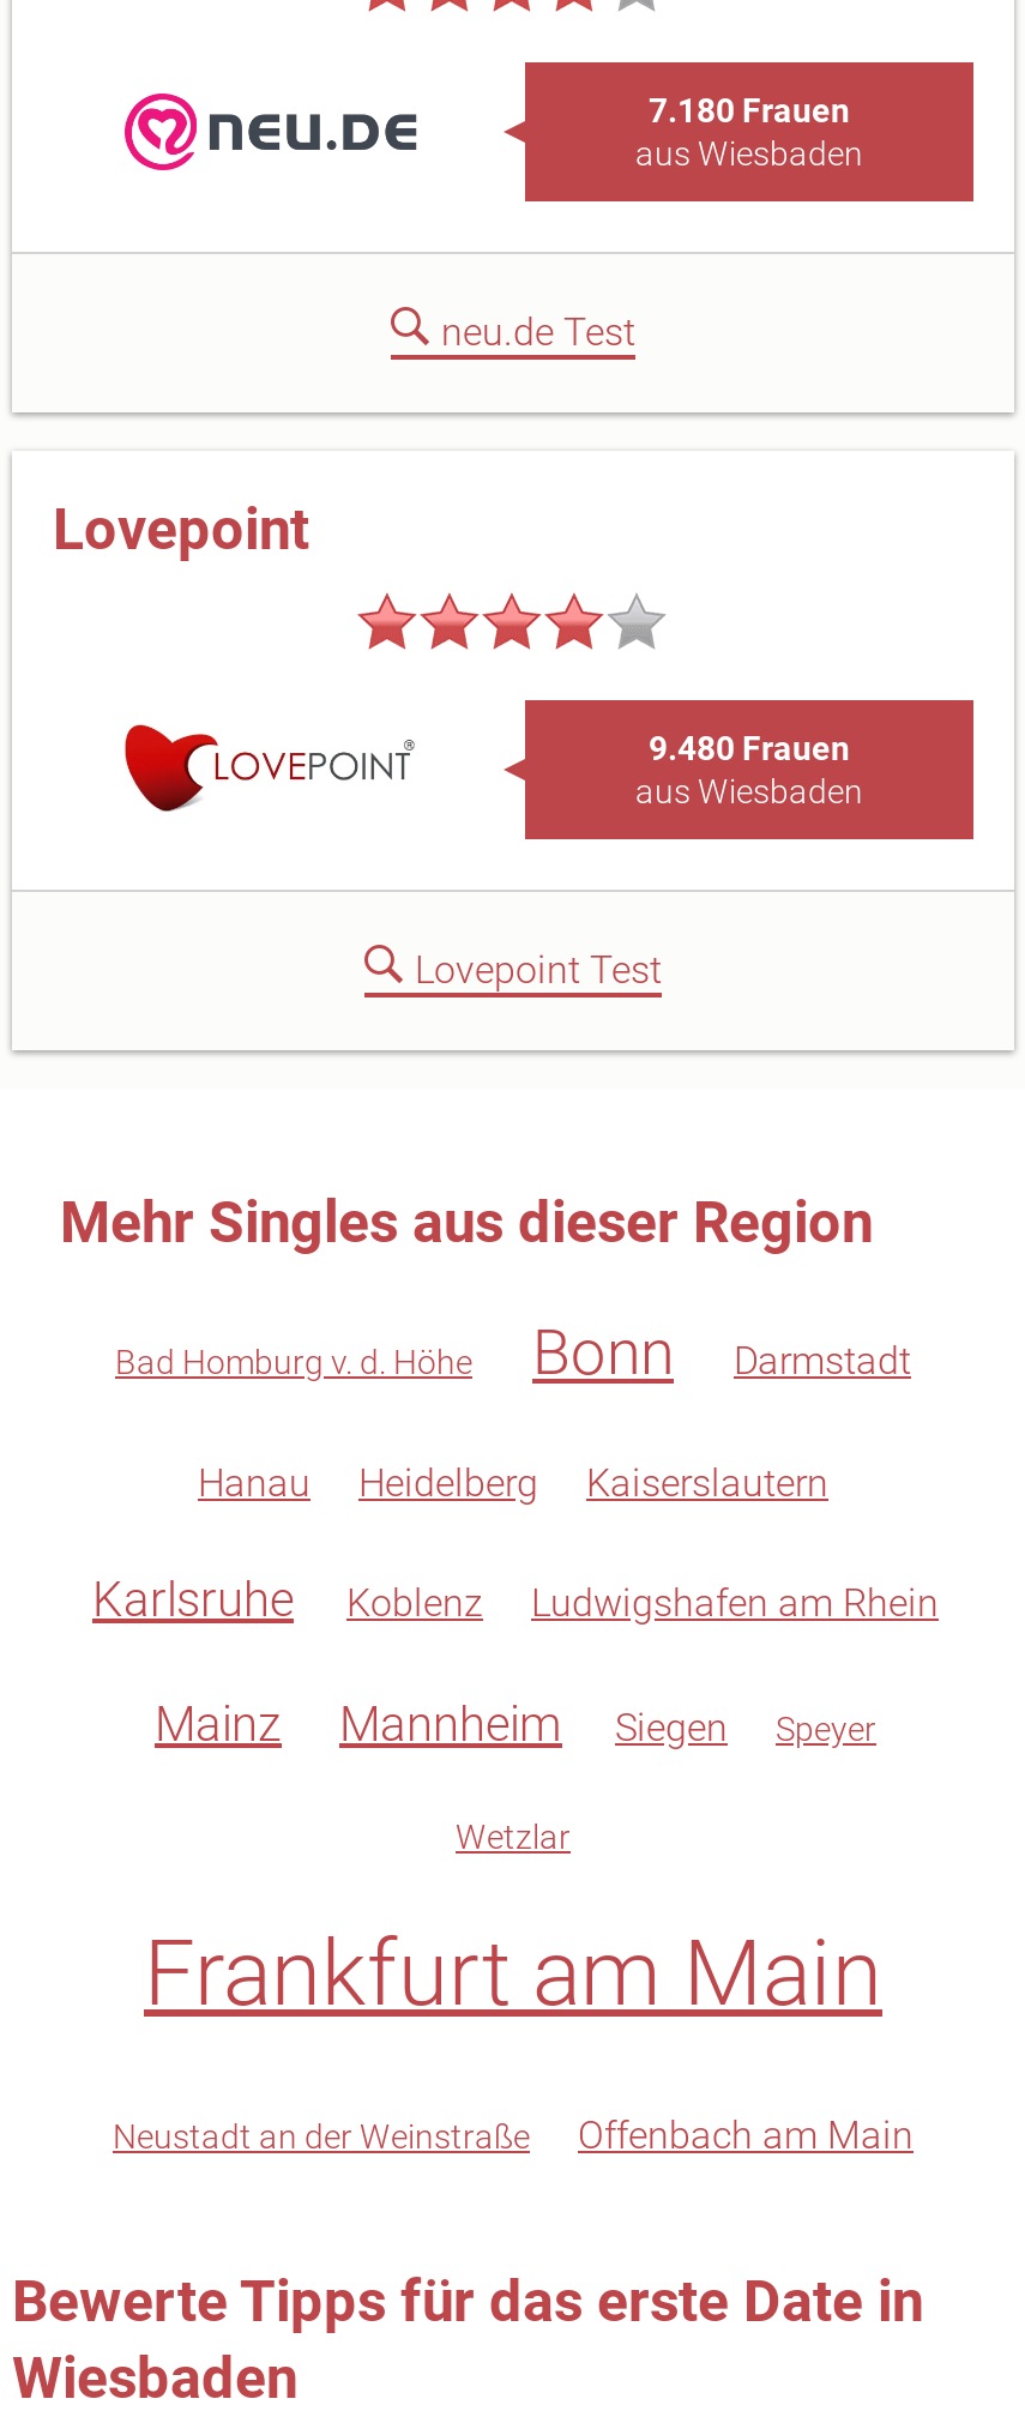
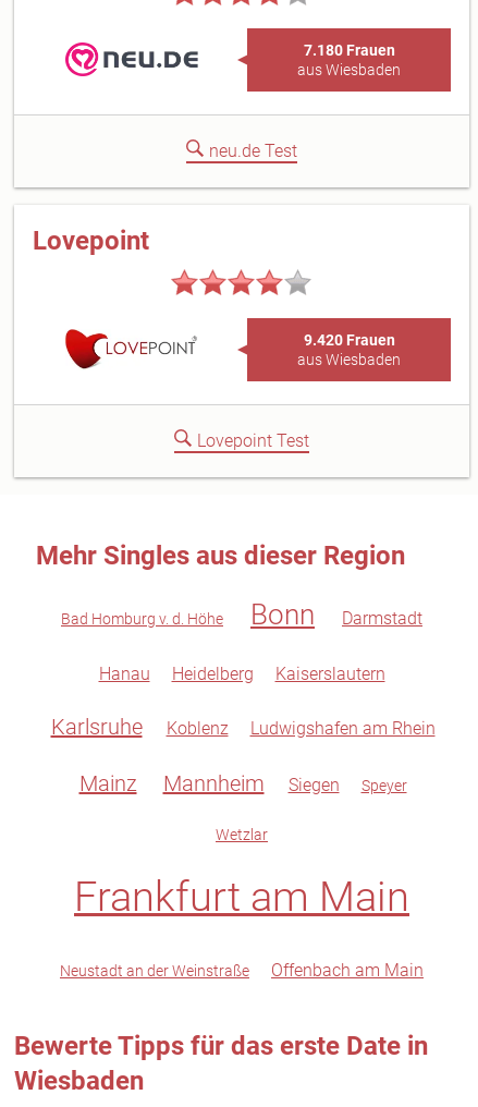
- 9.480 Frauen
+ 9.420 Frauen
